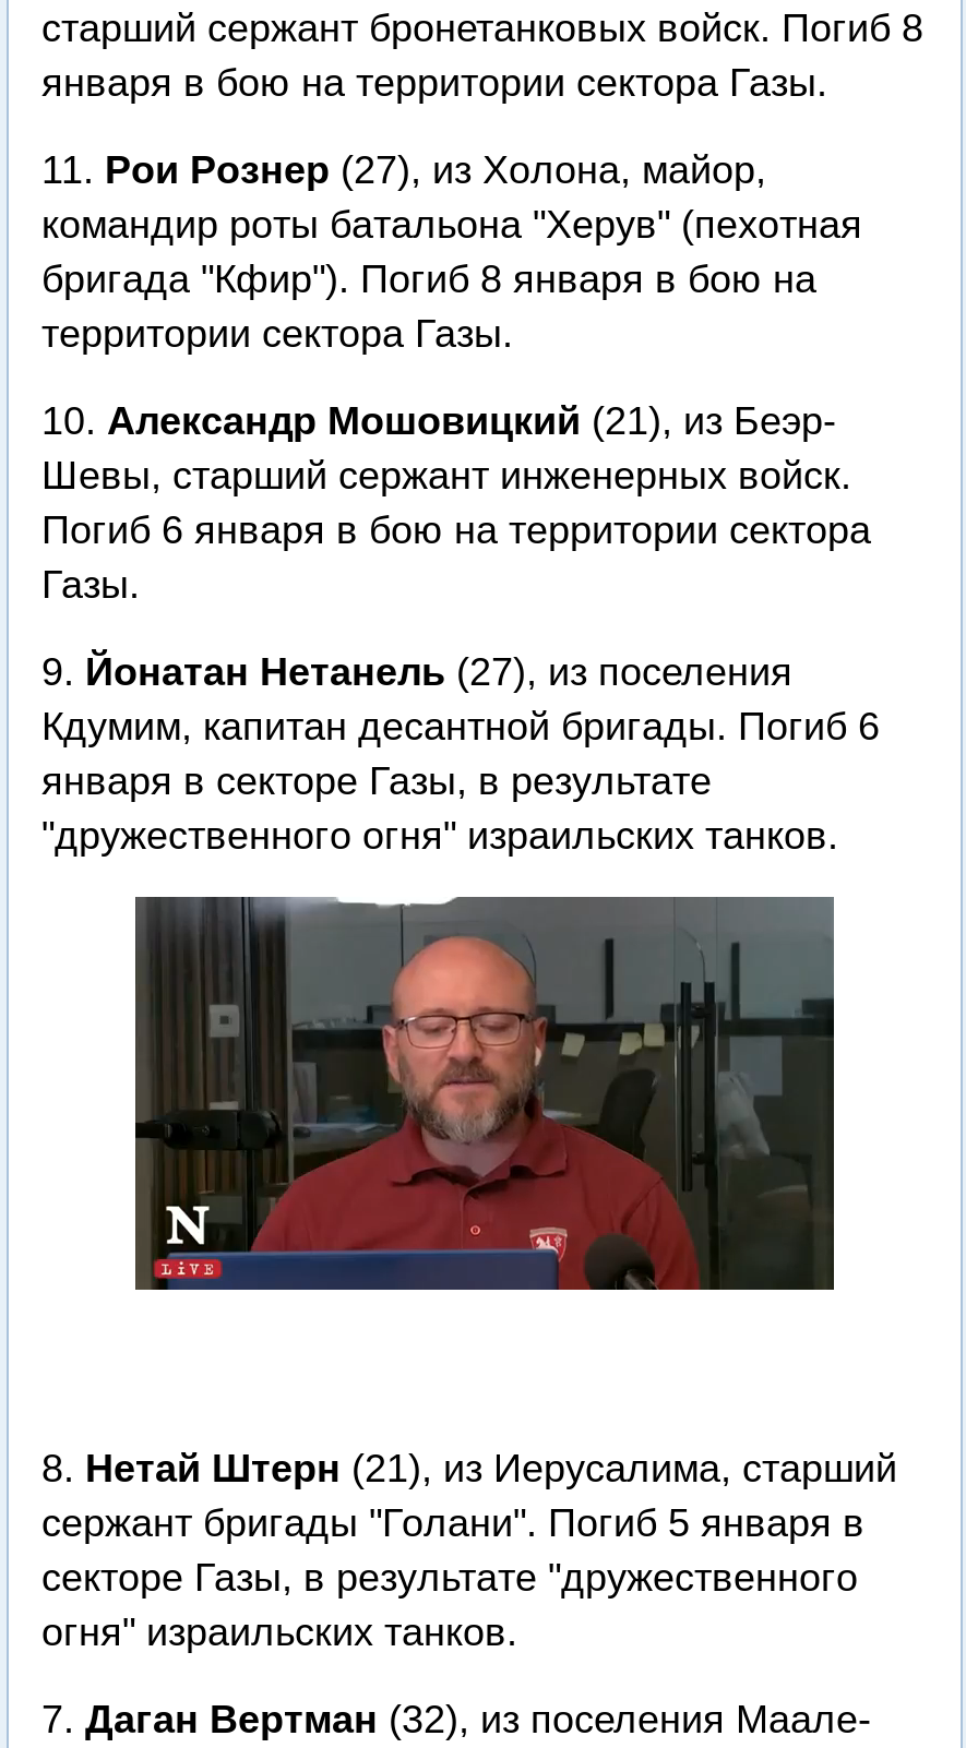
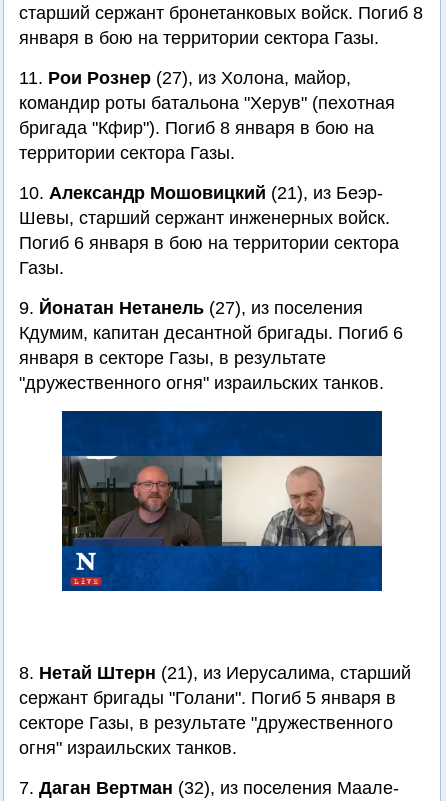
- [image]
+ [image]
